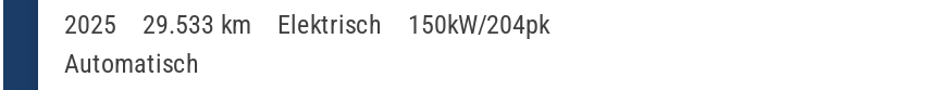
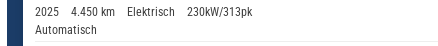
- 29.533 km
+ 4.450 km

- 150kW/204pk
+ 230kW/313pk
